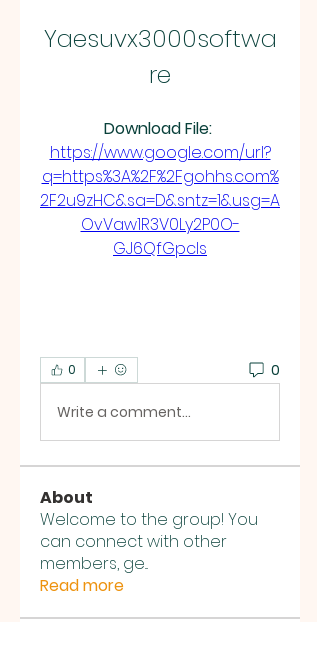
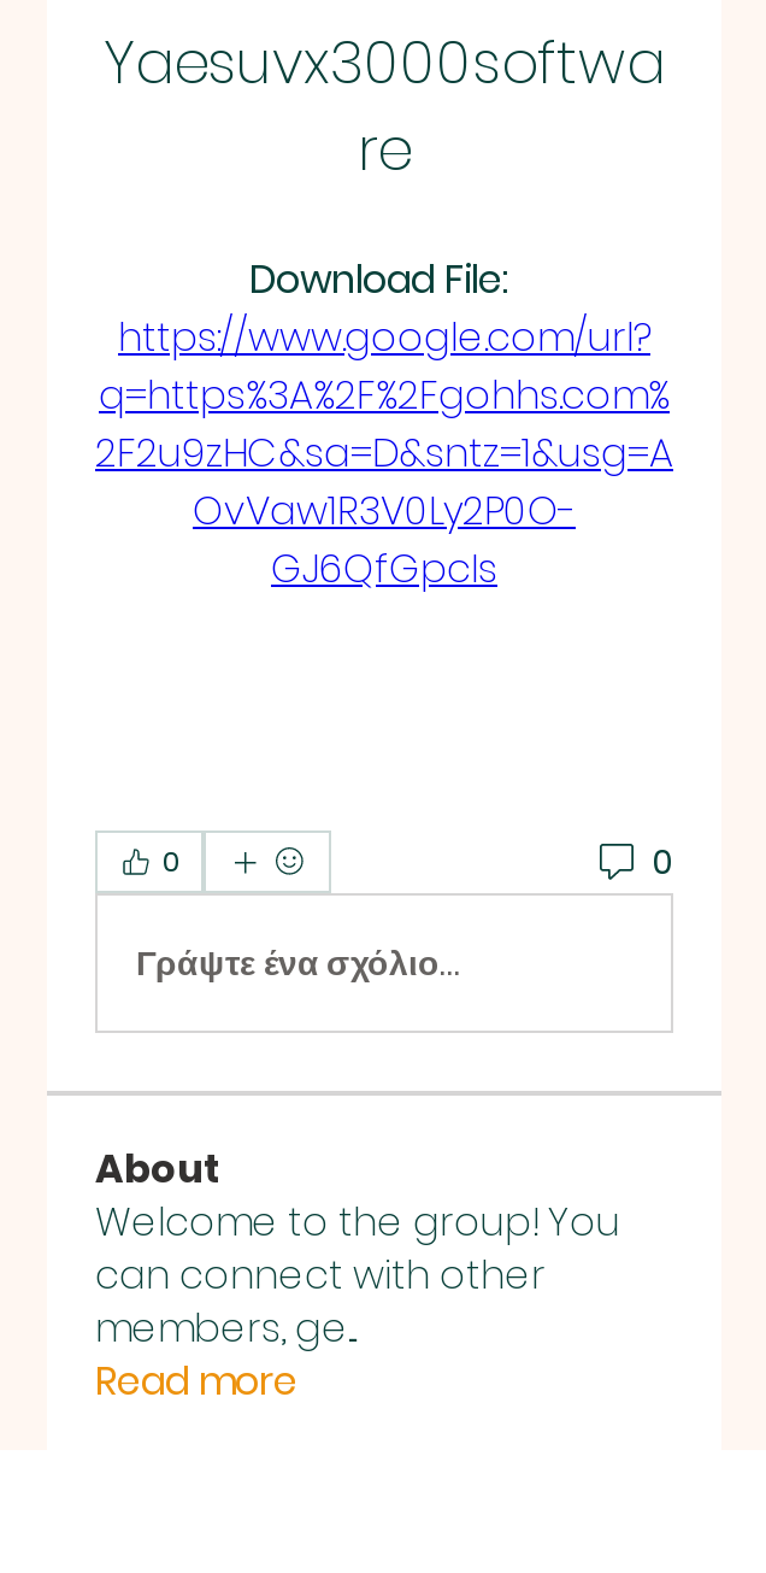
- Write a comment...
+ Γράψτε ένα σχόλιο...
